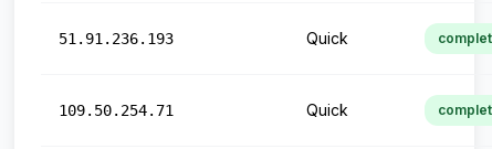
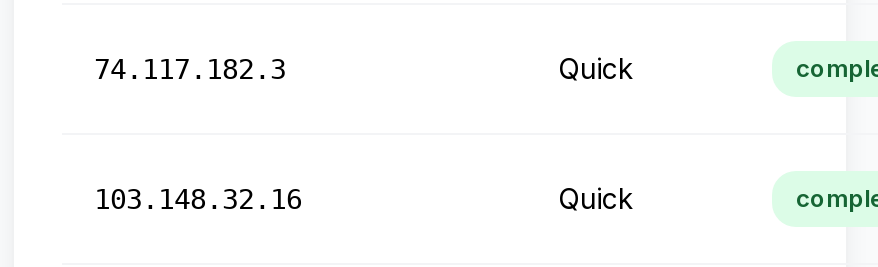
- 51.91.236.193
+ 74.117.182.3

- 109.50.254.71
+ 103.148.32.16
